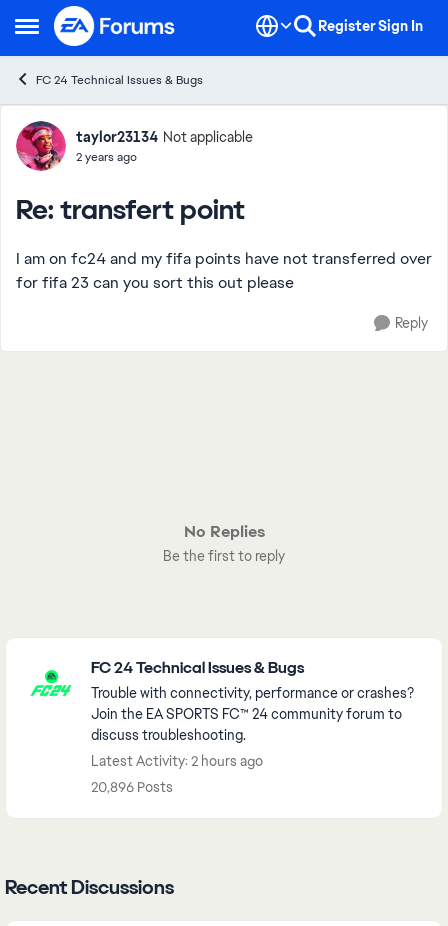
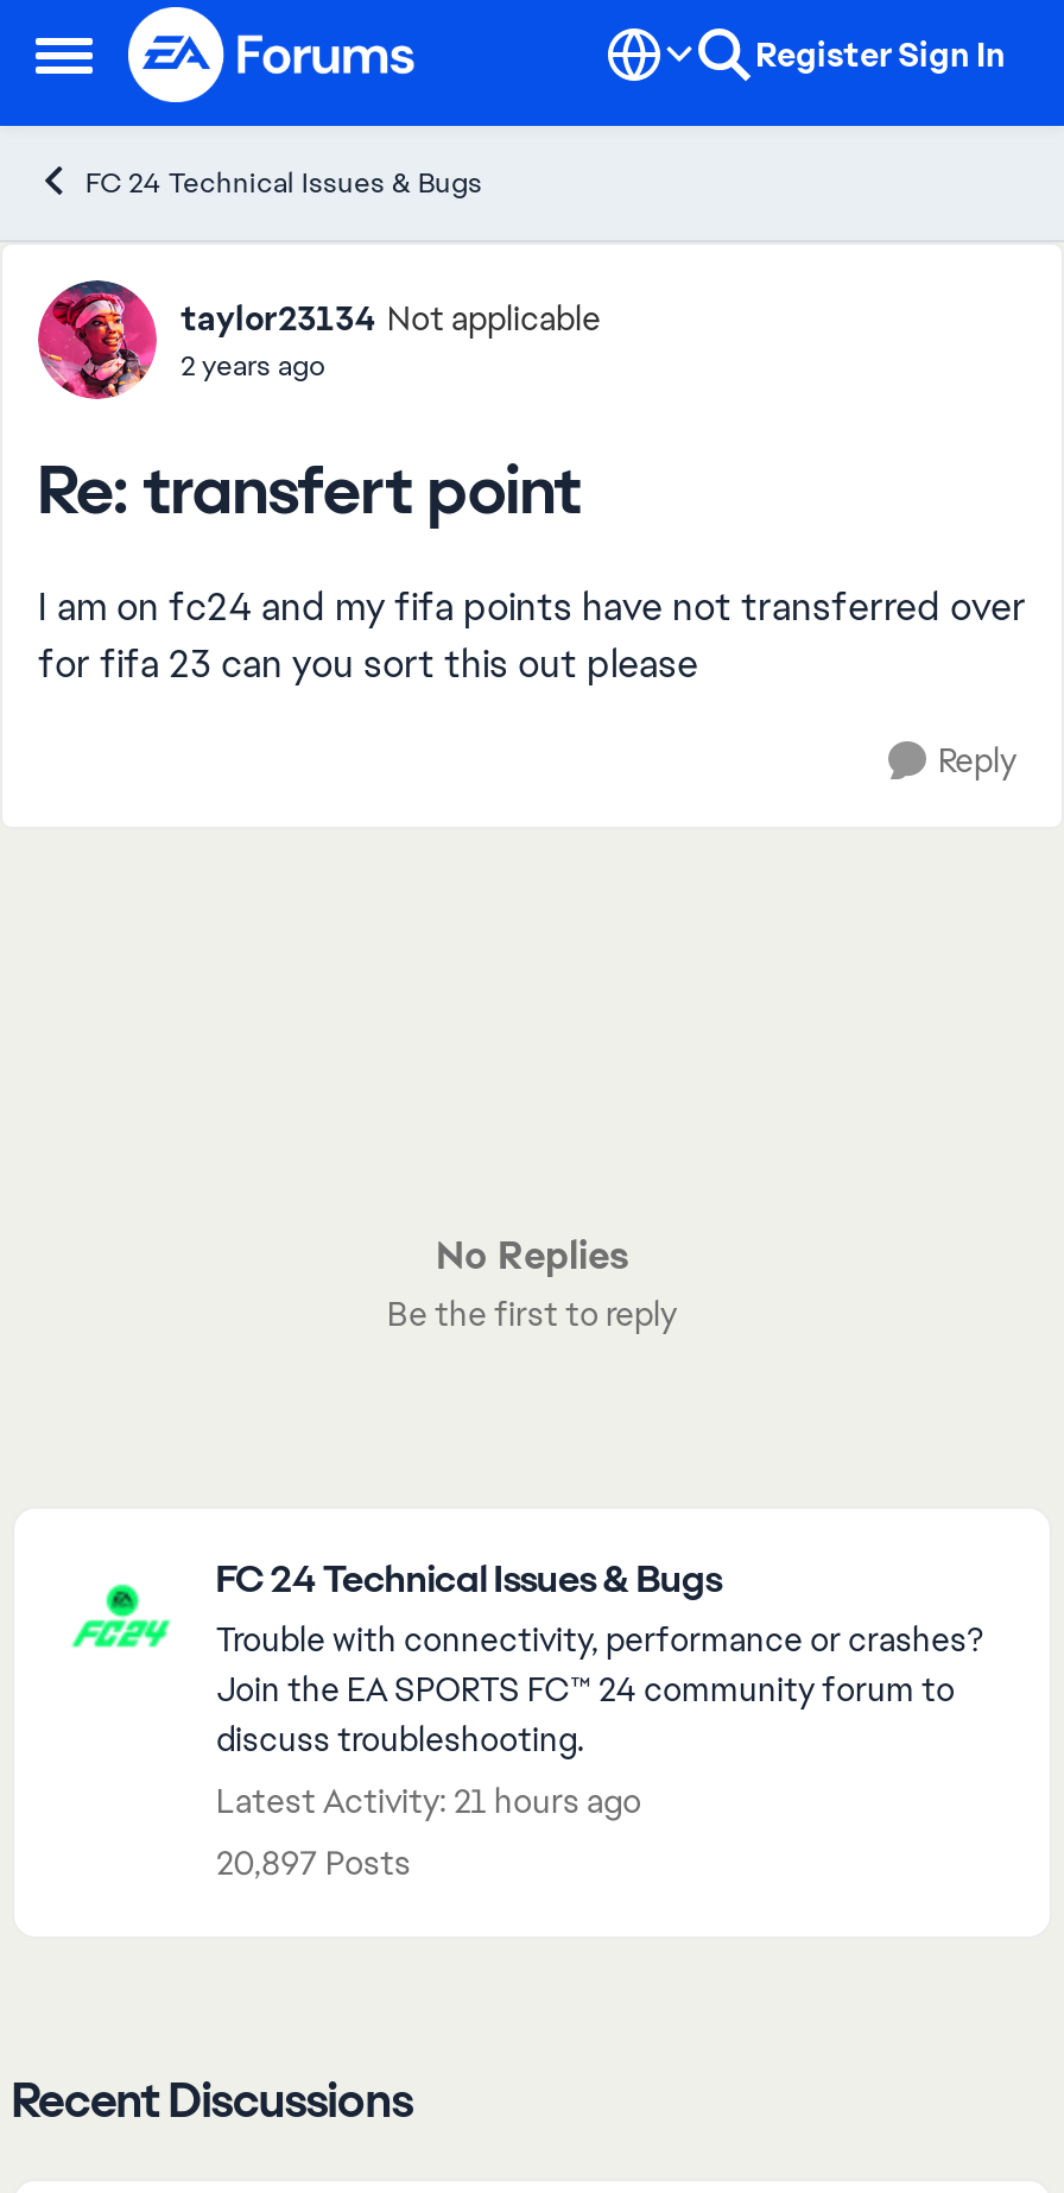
- Latest Activity: 2 hours ago
+ Latest Activity: 21 hours ago

- 20,896 Posts
+ 20,897 Posts
